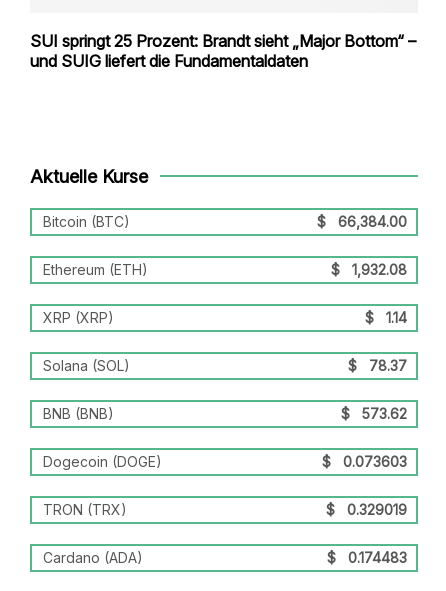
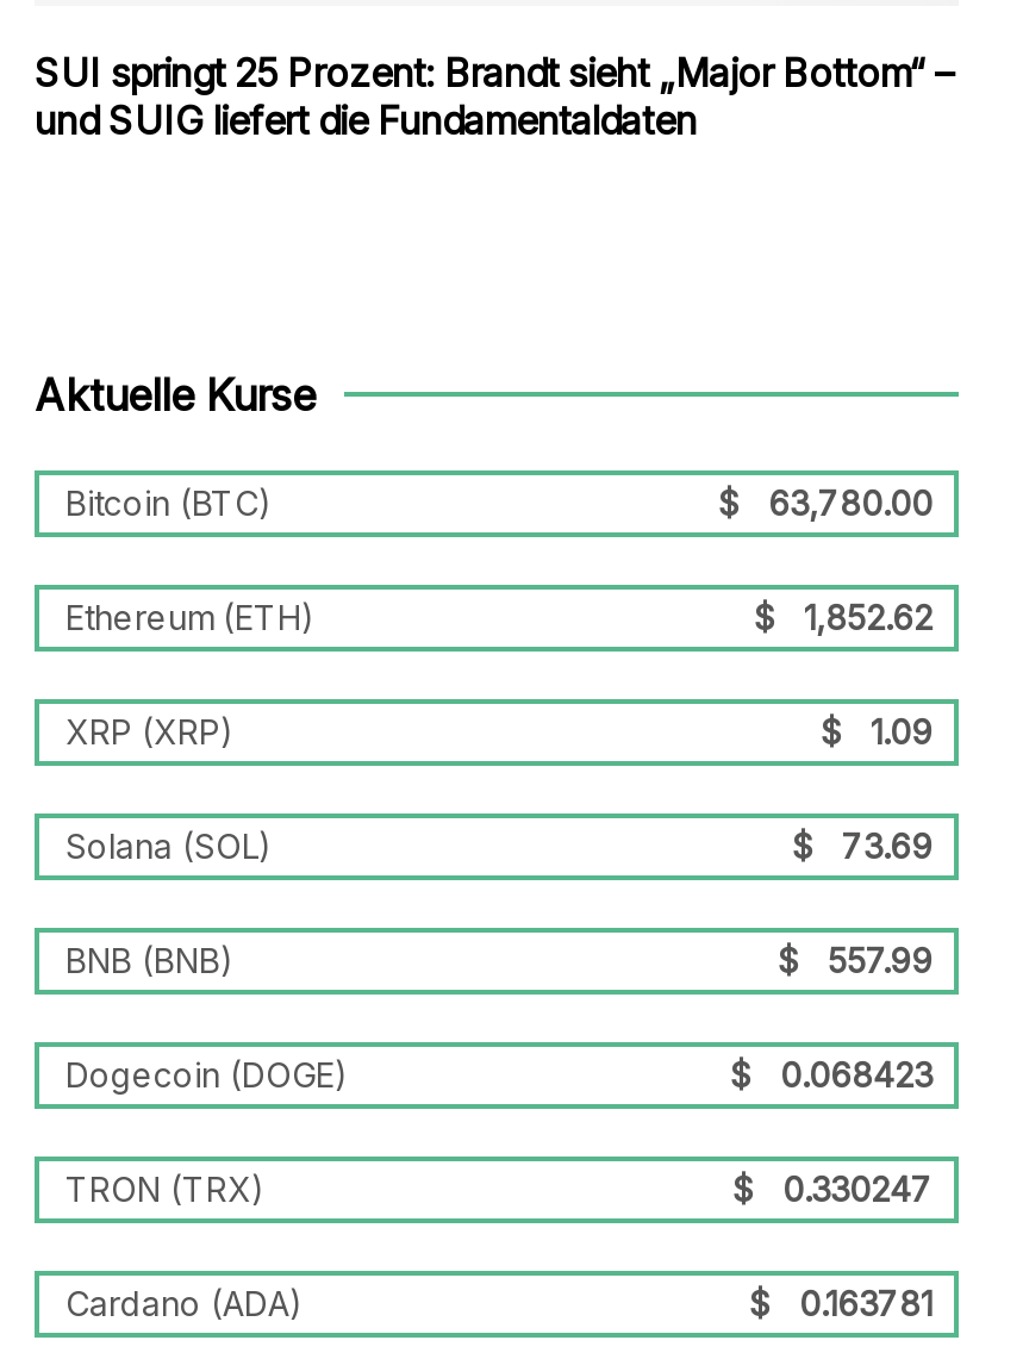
- 66,384.00
+ 63,780.00

- 1,932.08
+ 1,852.62

- 1.14
+ 1.09

- 78.37
+ 73.69

- 573.62
+ 557.99

- 0.073603
+ 0.068423

- 0.329019
+ 0.330247

- 0.174483
+ 0.163781
